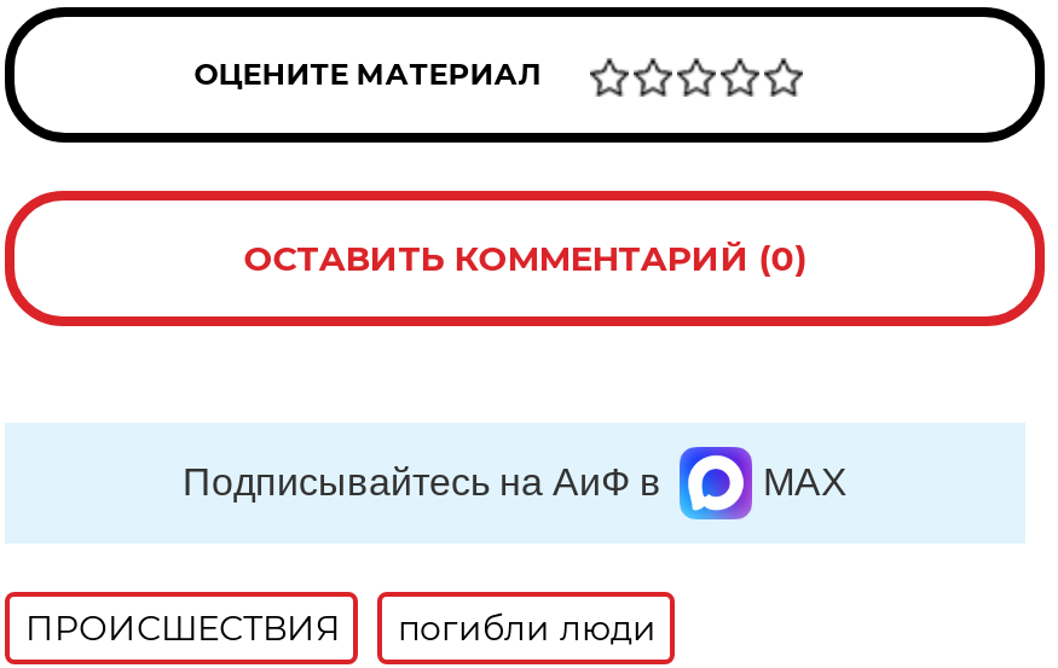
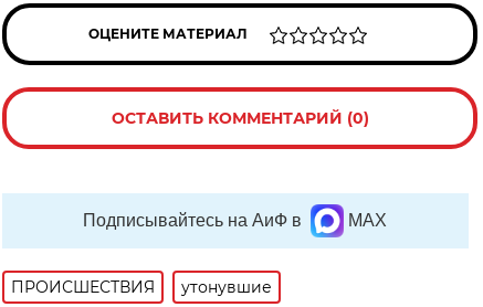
- погибли люди
+ утонувшие
